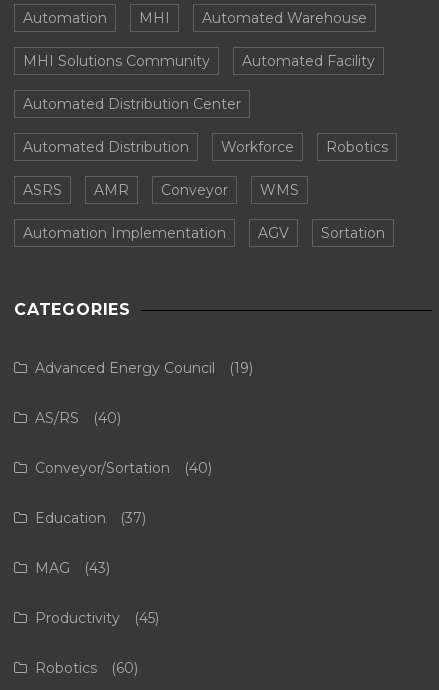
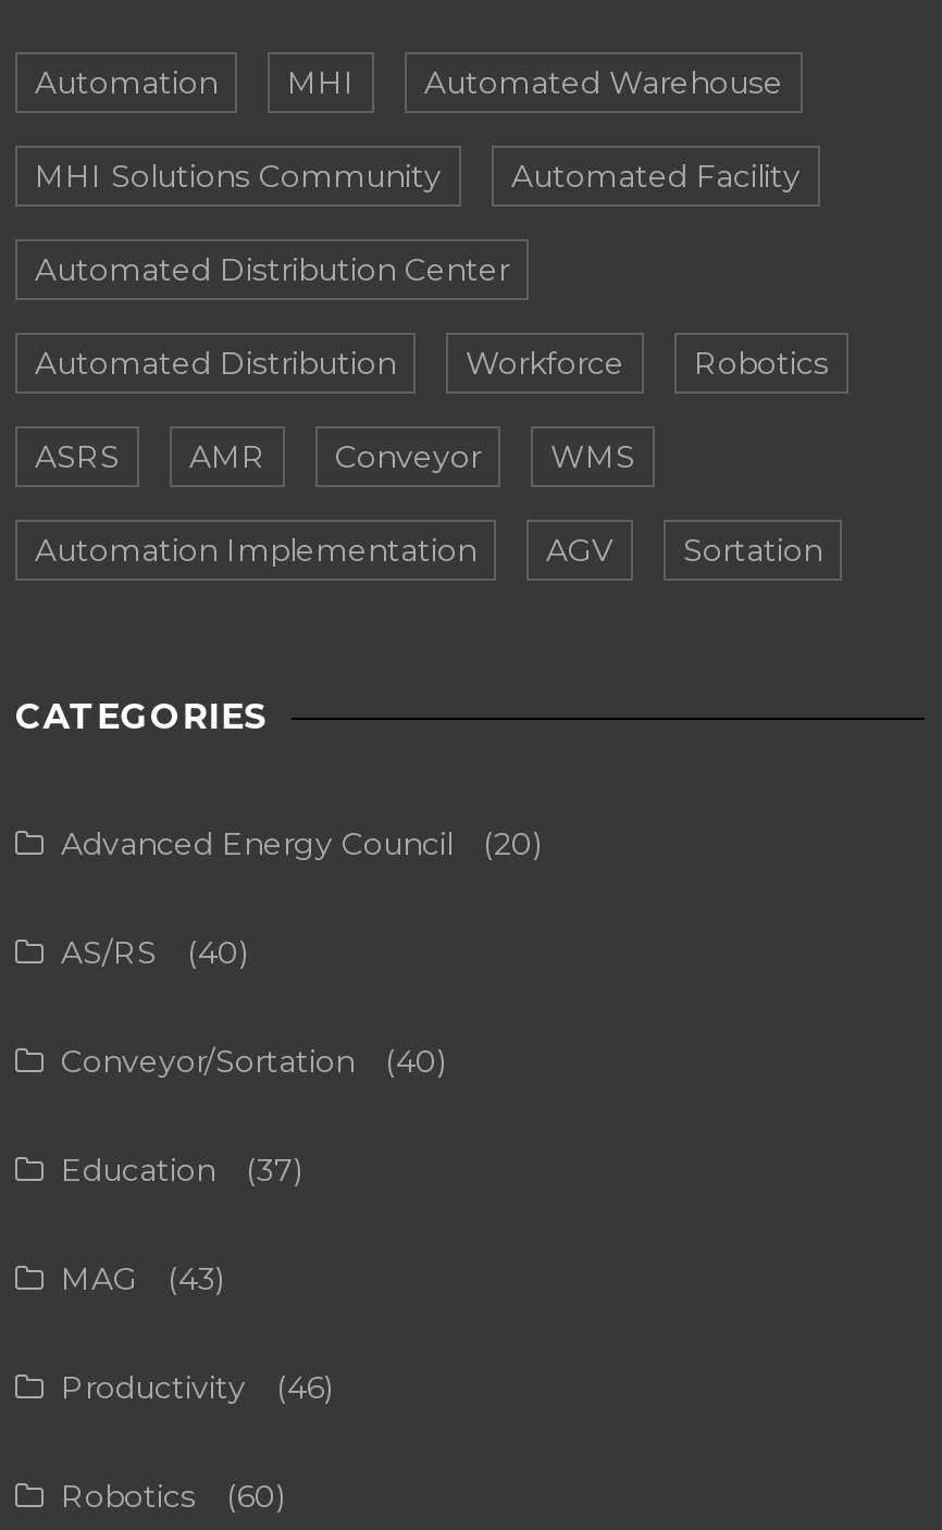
- Advanced Energy Council (19)
+ Advanced Energy Council (20)

- Productivity (45)
+ Productivity (46)
